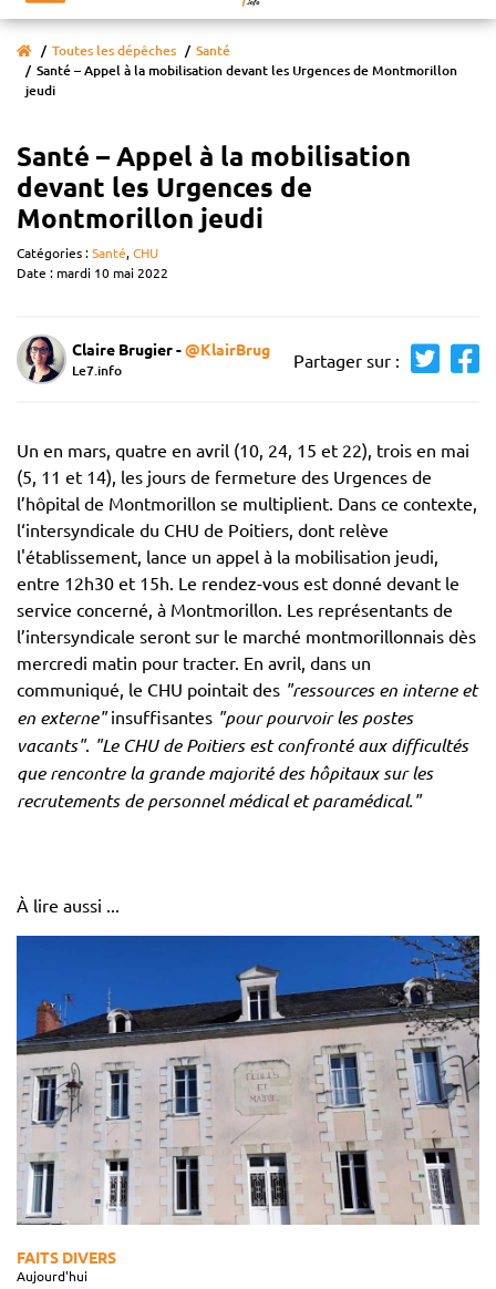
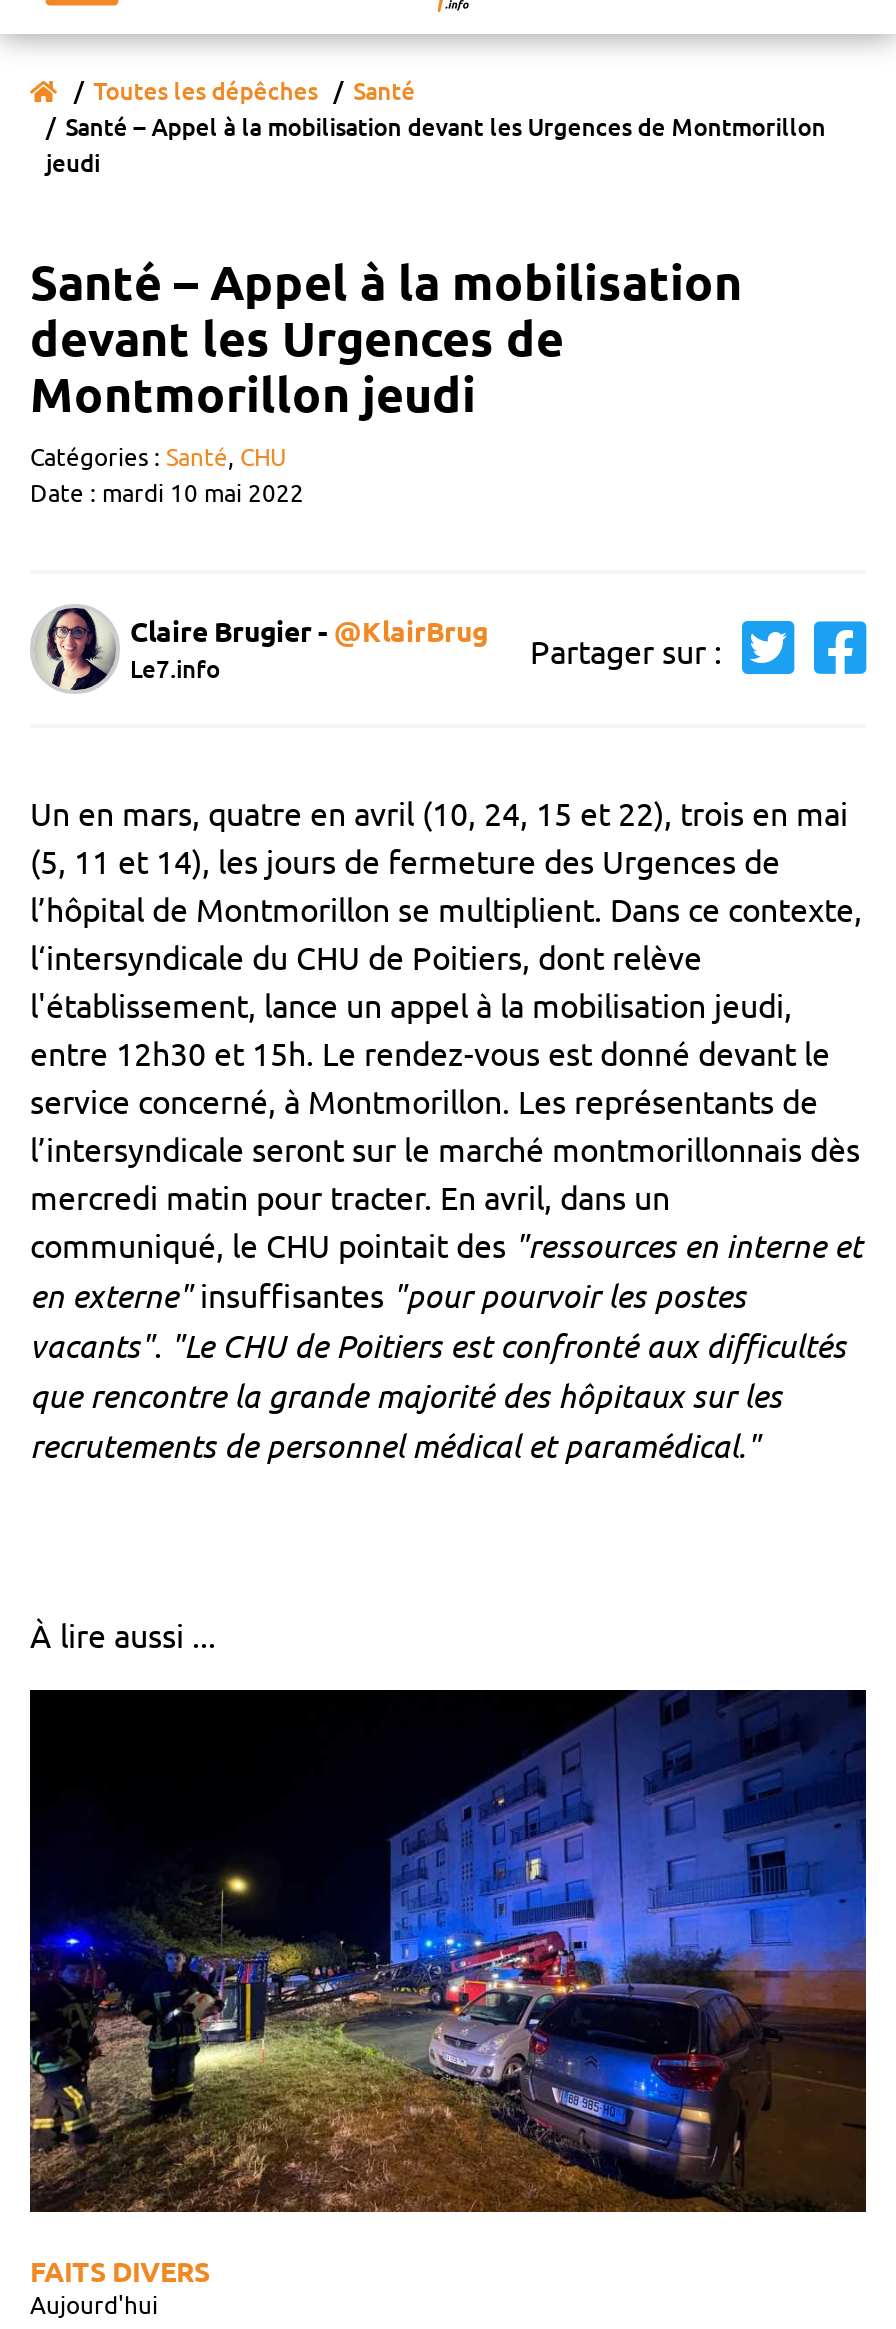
- [image]
+ [image]
